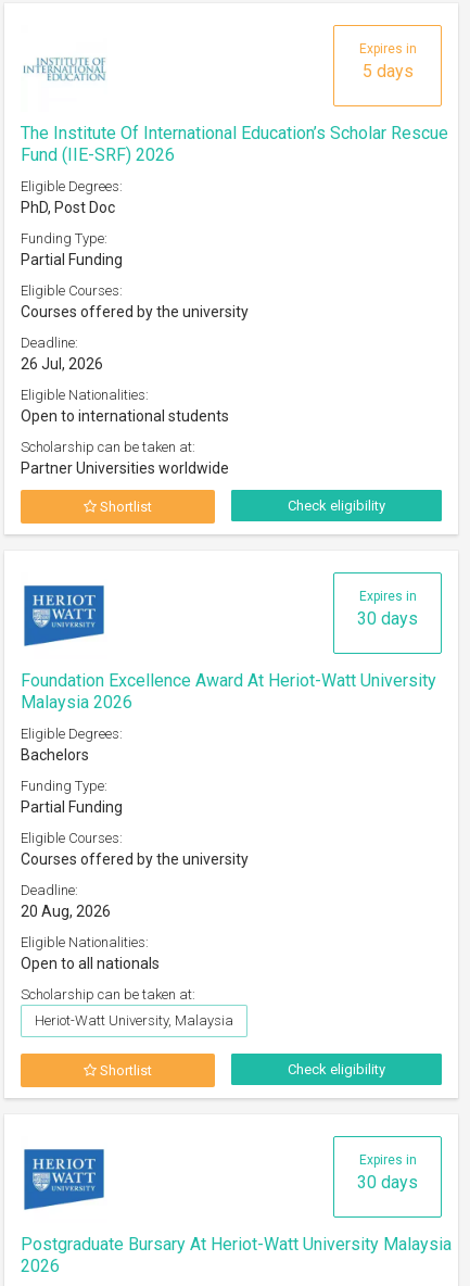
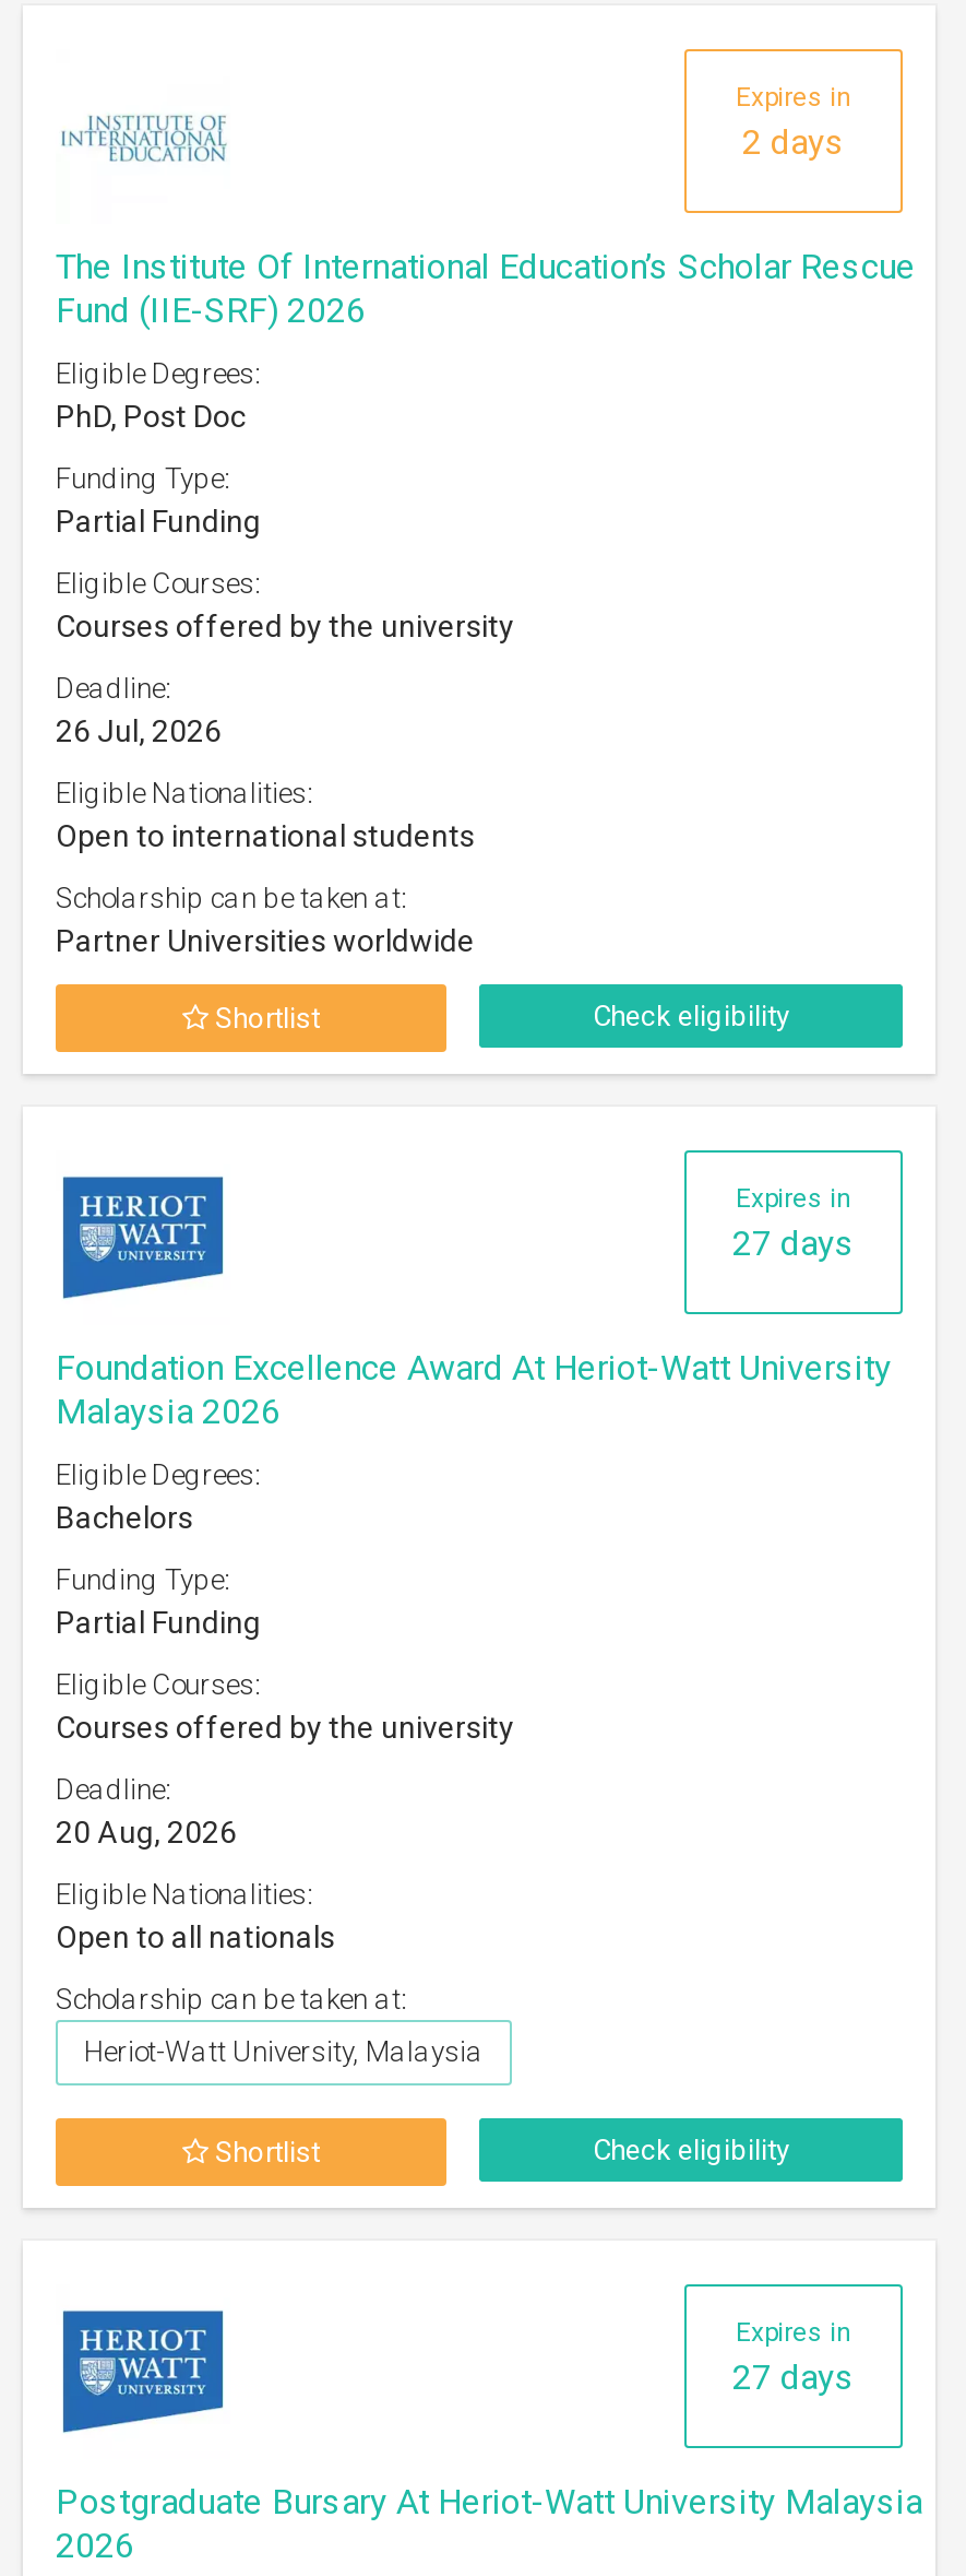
- 5 days
+ 2 days

- 30 days
+ 27 days

- 30 days
+ 27 days
